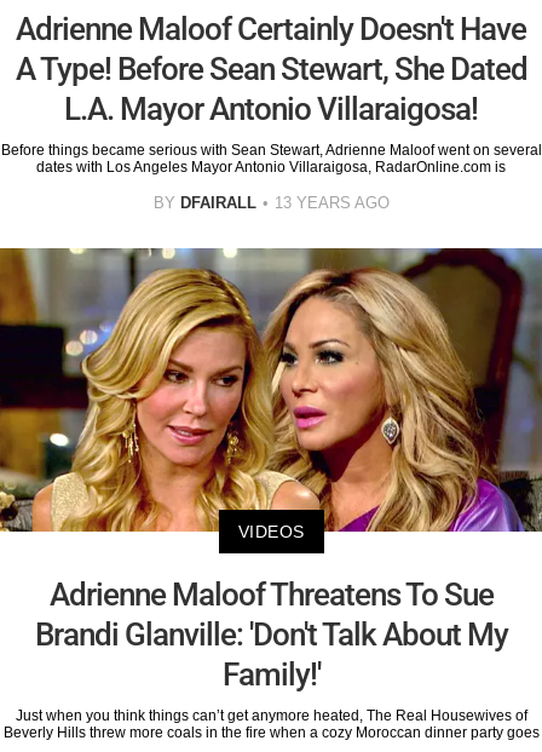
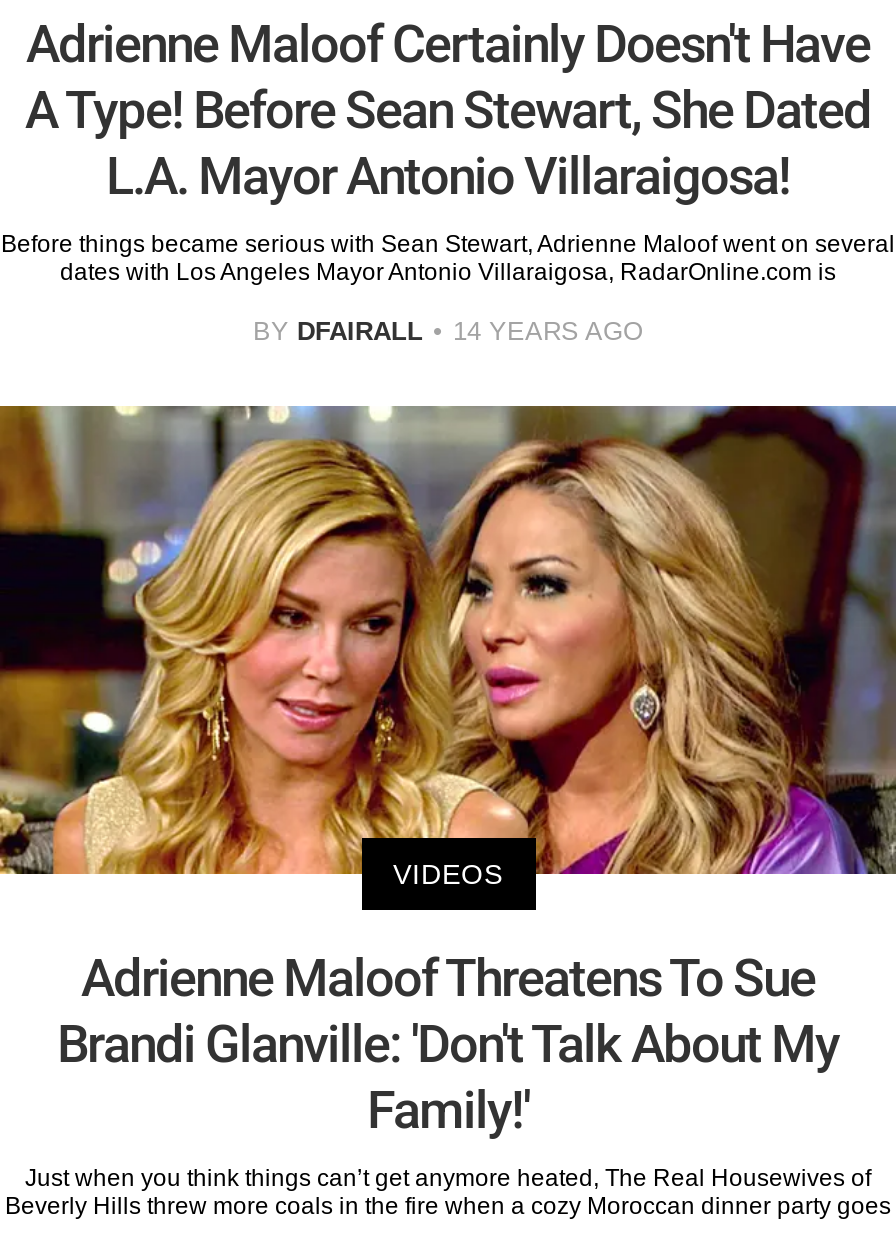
- BY DFAIRALL 13 YEARS AGO
+ BY DFAIRALL 14 YEARS AGO
